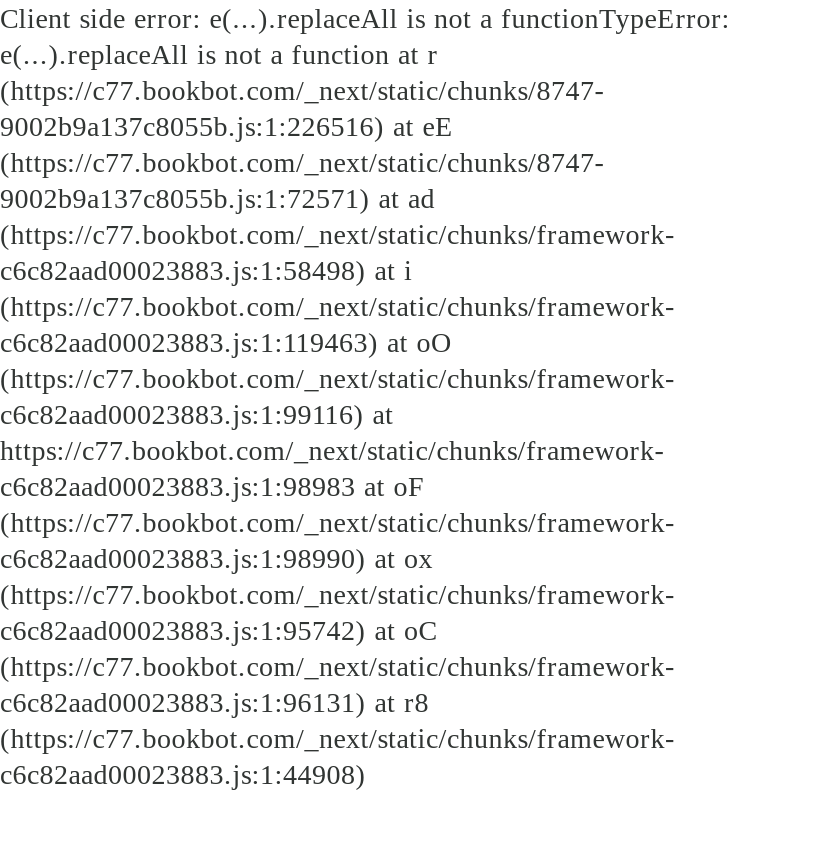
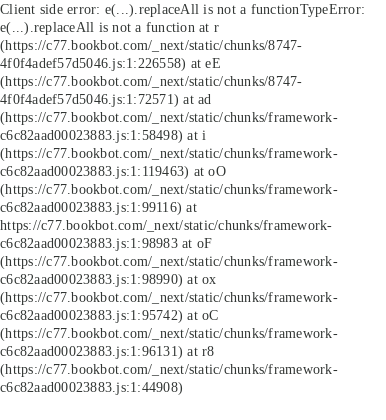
- 9002b9a137c8055b.js:1:226516) at eE
+ 4f0f4adef57d5046.js:1:226558) at eE

- 9002b9a137c8055b.js:1:72571) at ad
+ 4f0f4adef57d5046.js:1:72571) at ad
